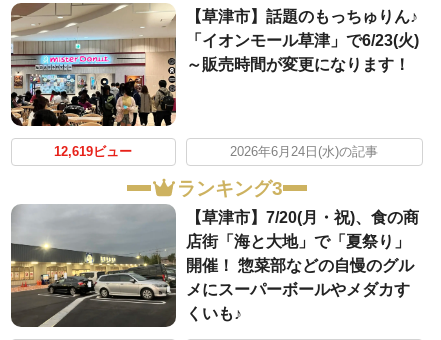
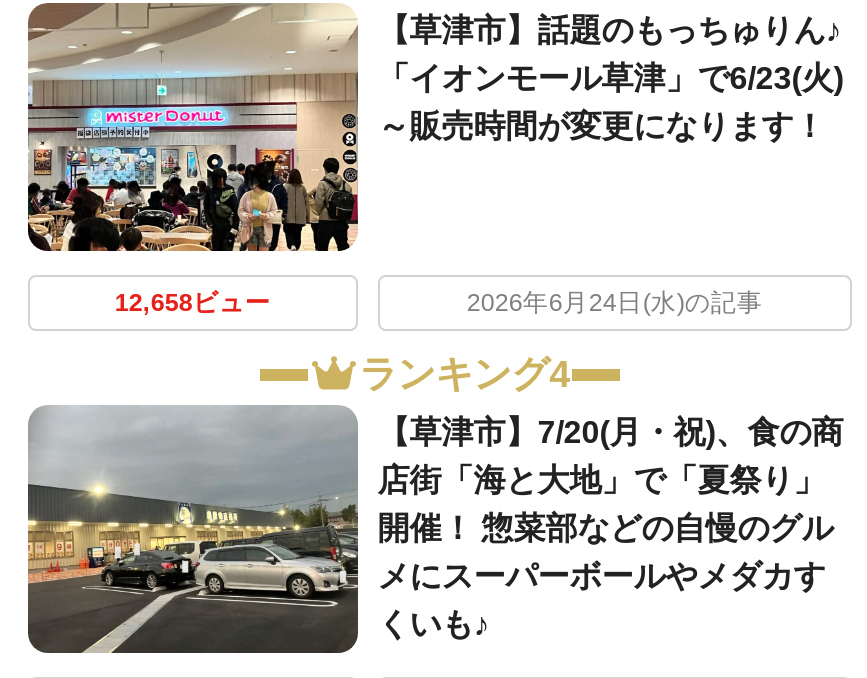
- 12,619ビュー
+ 12,658ビュー

- ランキング3
+ ランキング4
